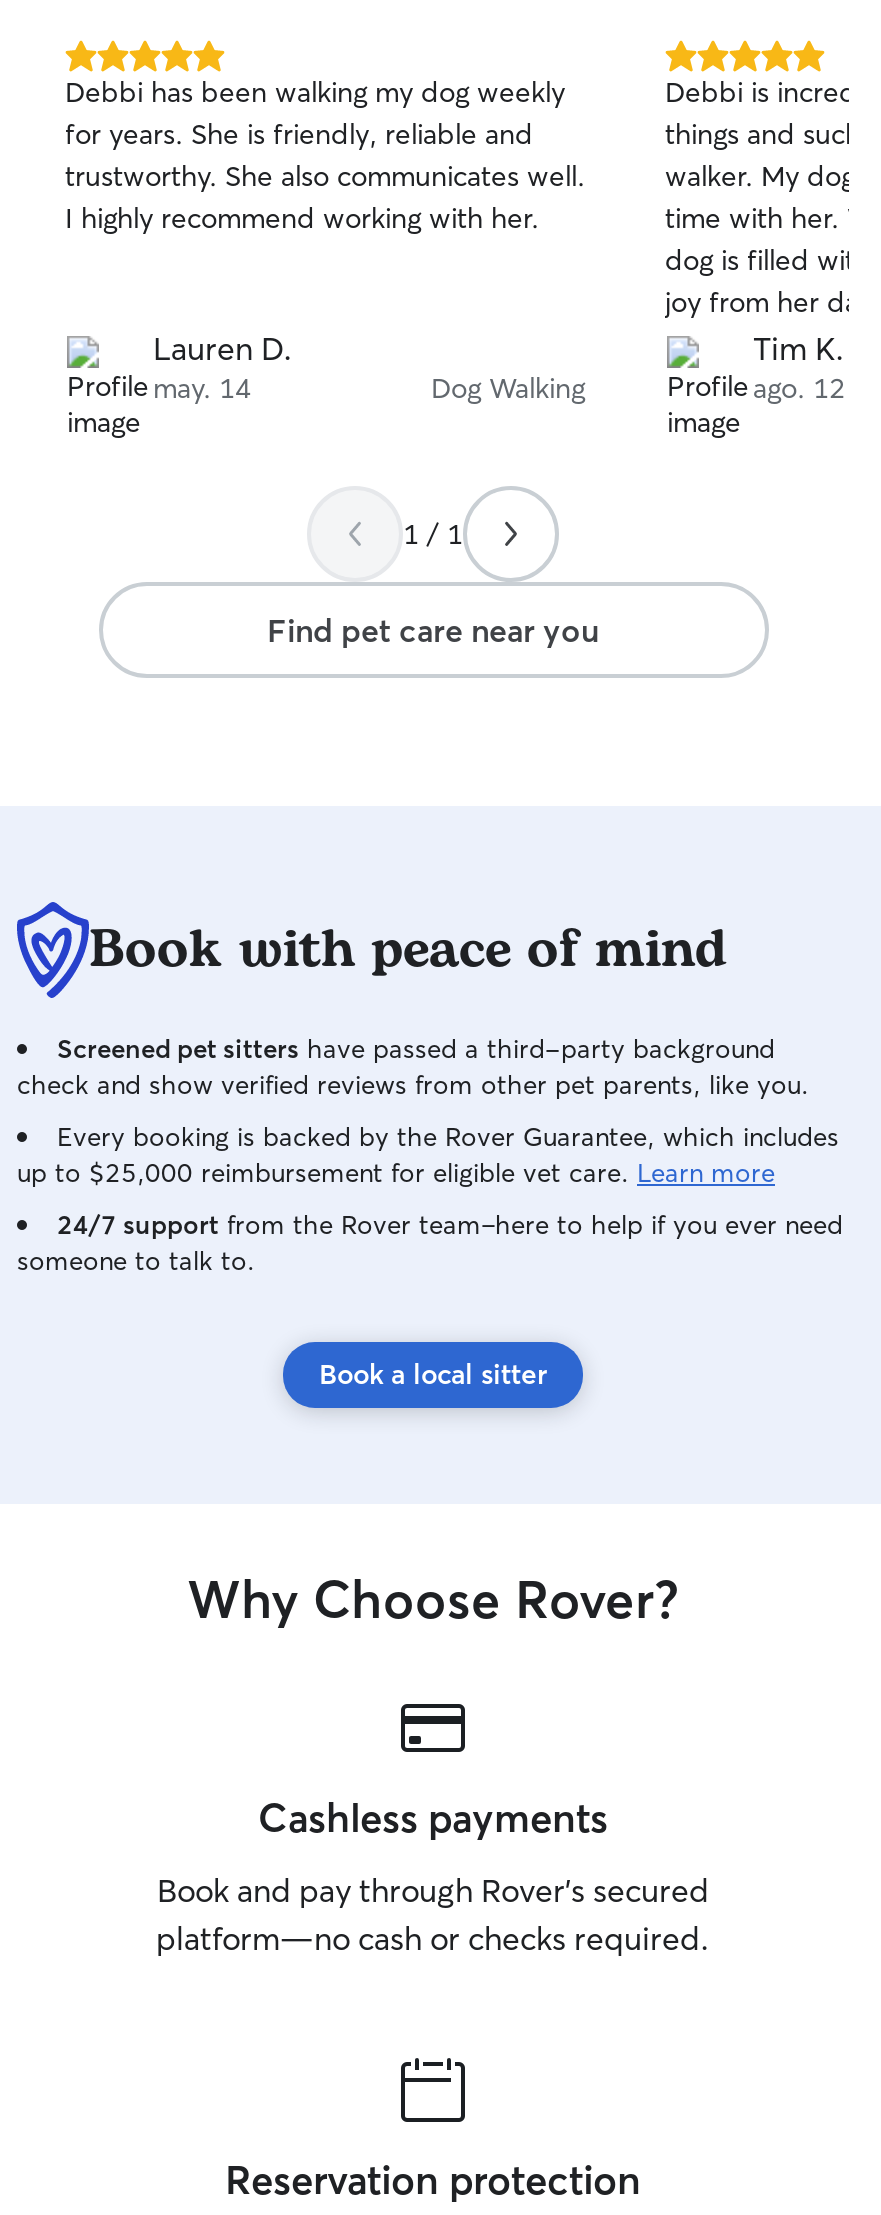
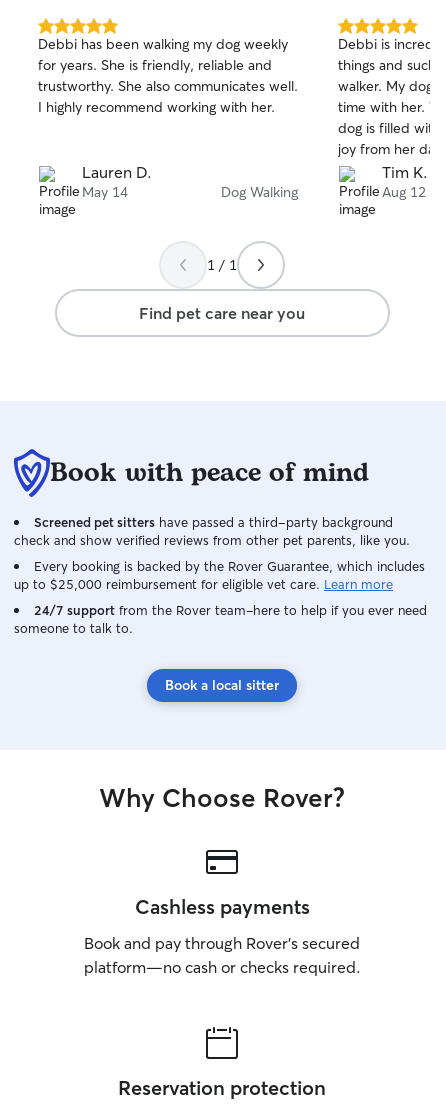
- may. 14
+ May 14

- ago. 12
+ Aug 12
